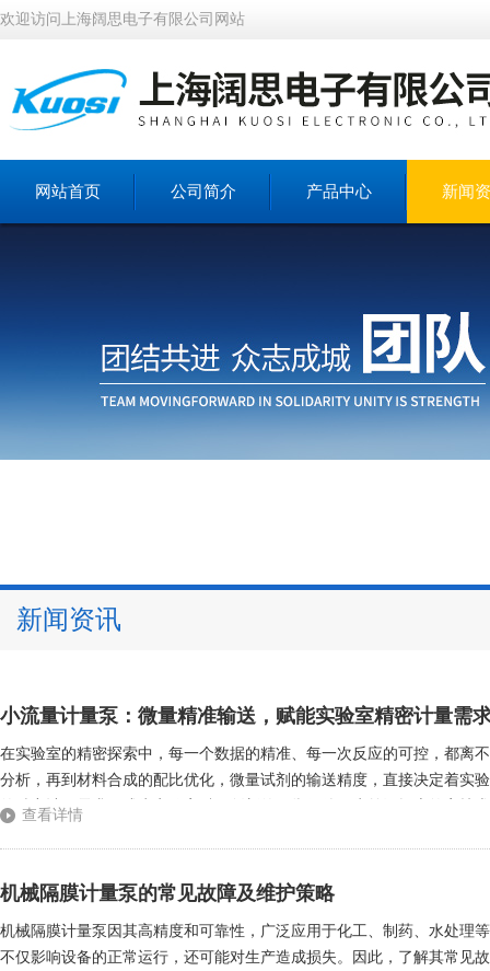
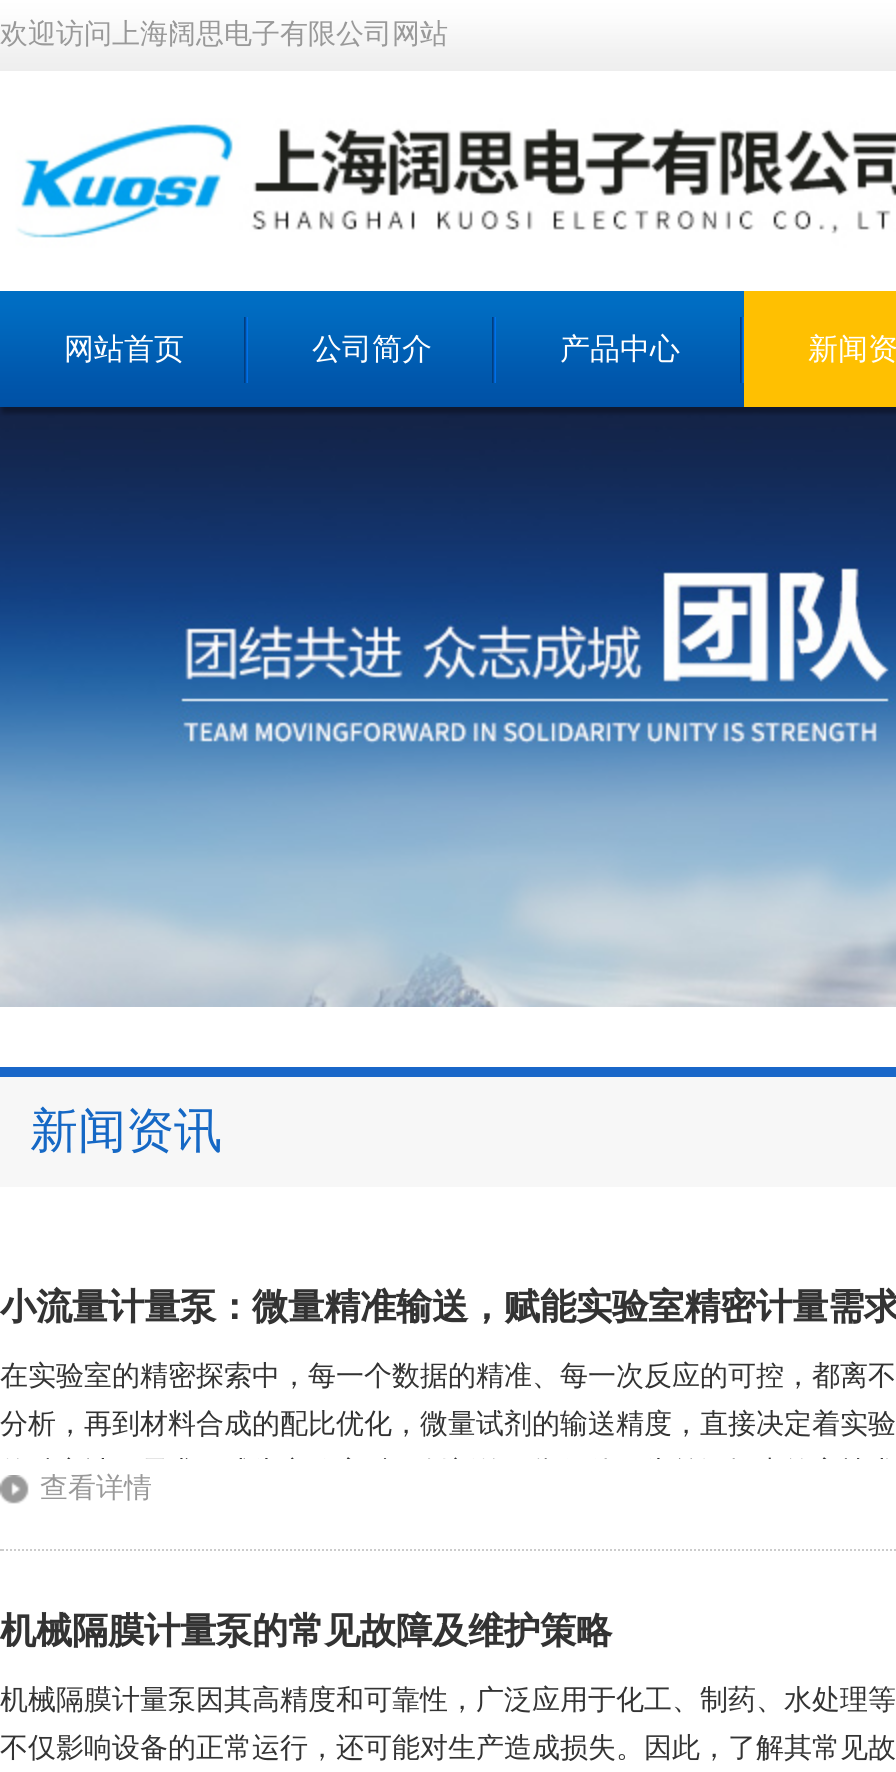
+ [image]
